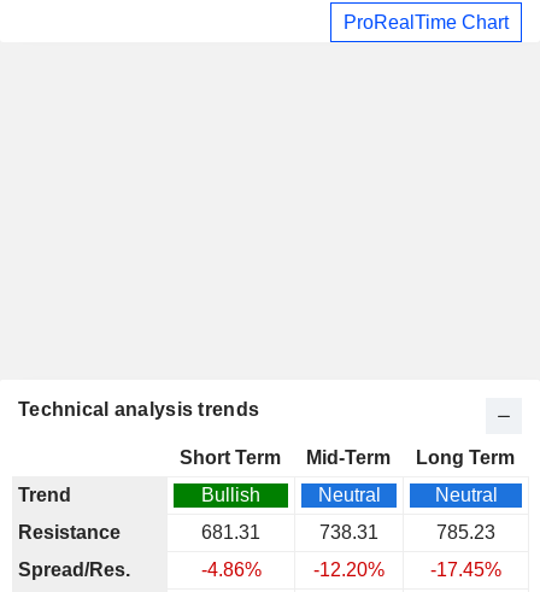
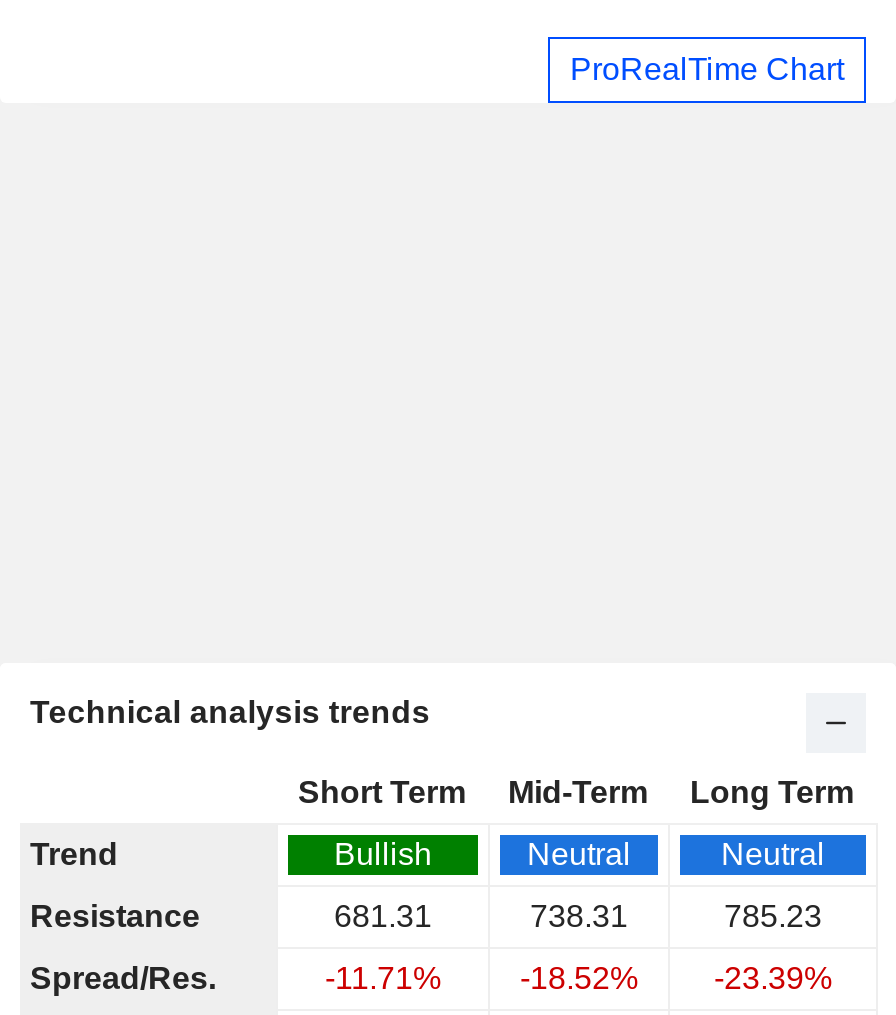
- -4.86%
+ -11.71%

- -12.20%
+ -18.52%

- -17.45%
+ -23.39%
